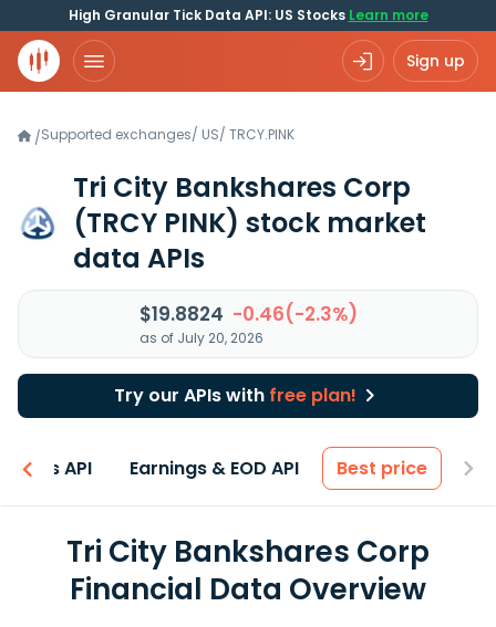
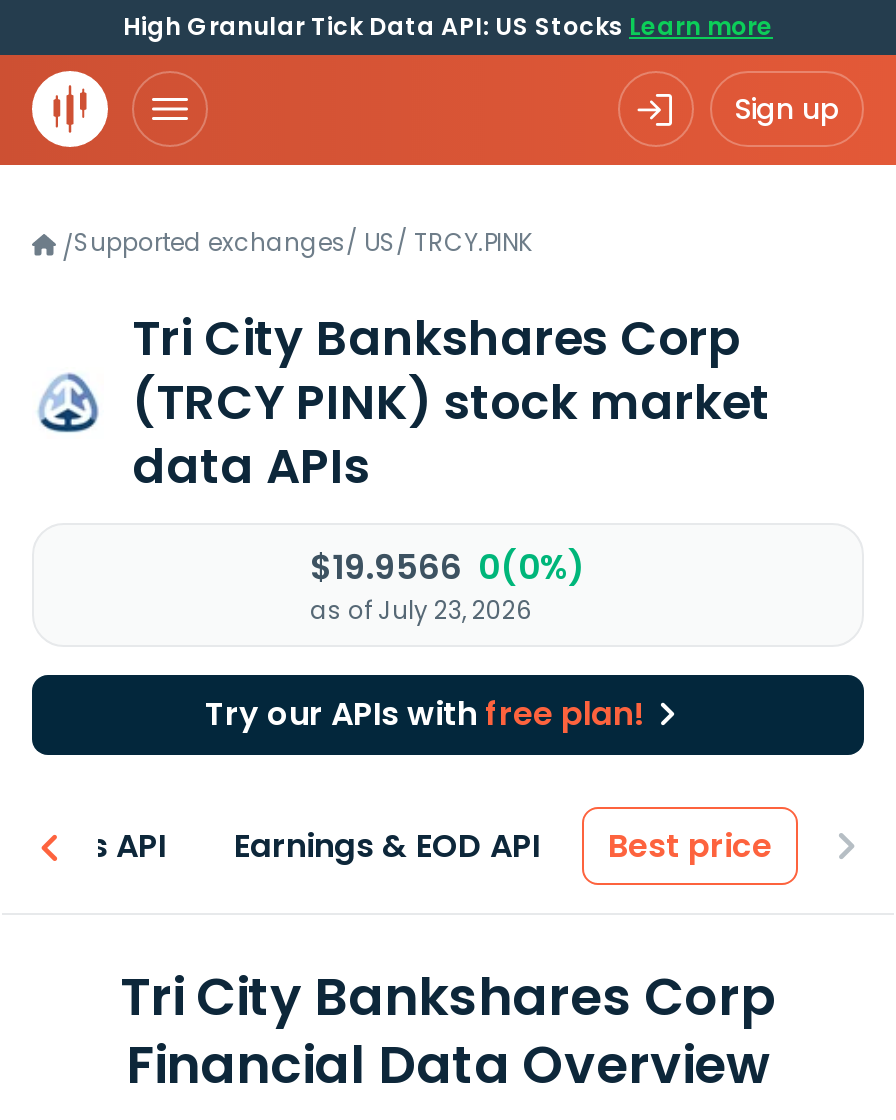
- $19.8824 -0.46(-2.3%)
+ $19.9566 0(0%)

- as of July 20, 2026
+ as of July 23, 2026
